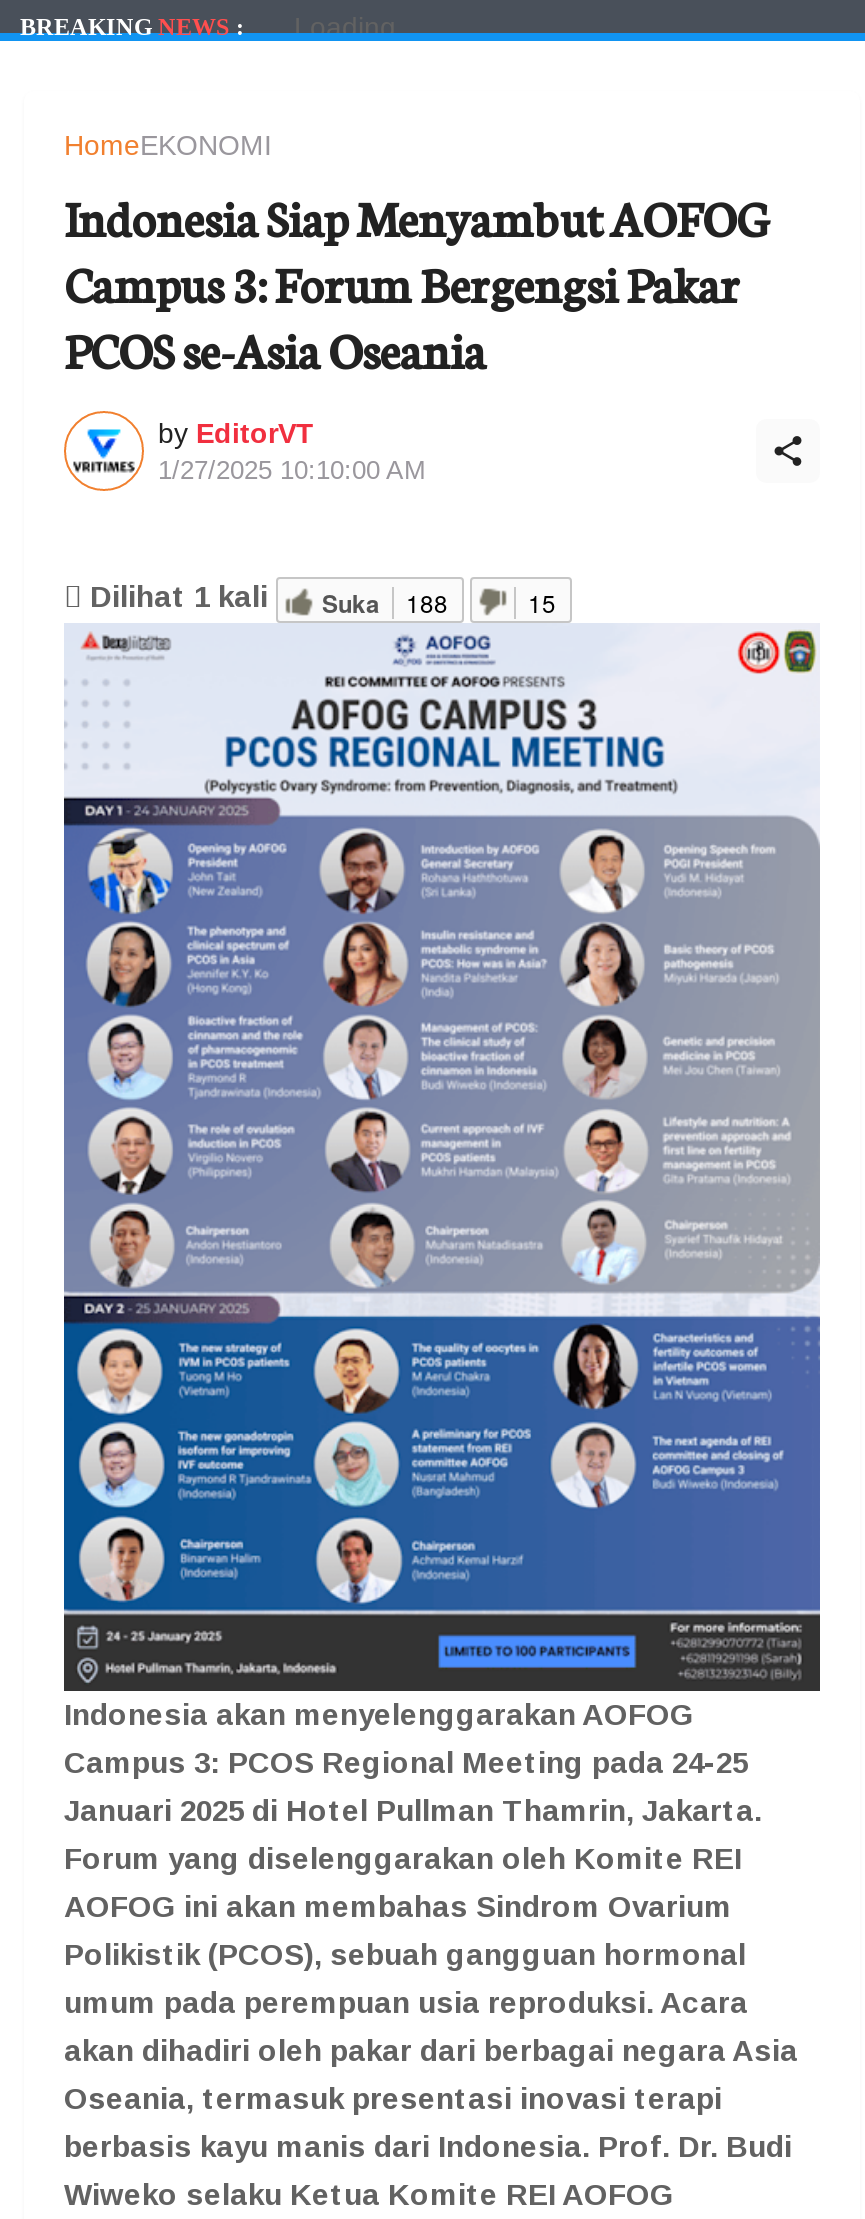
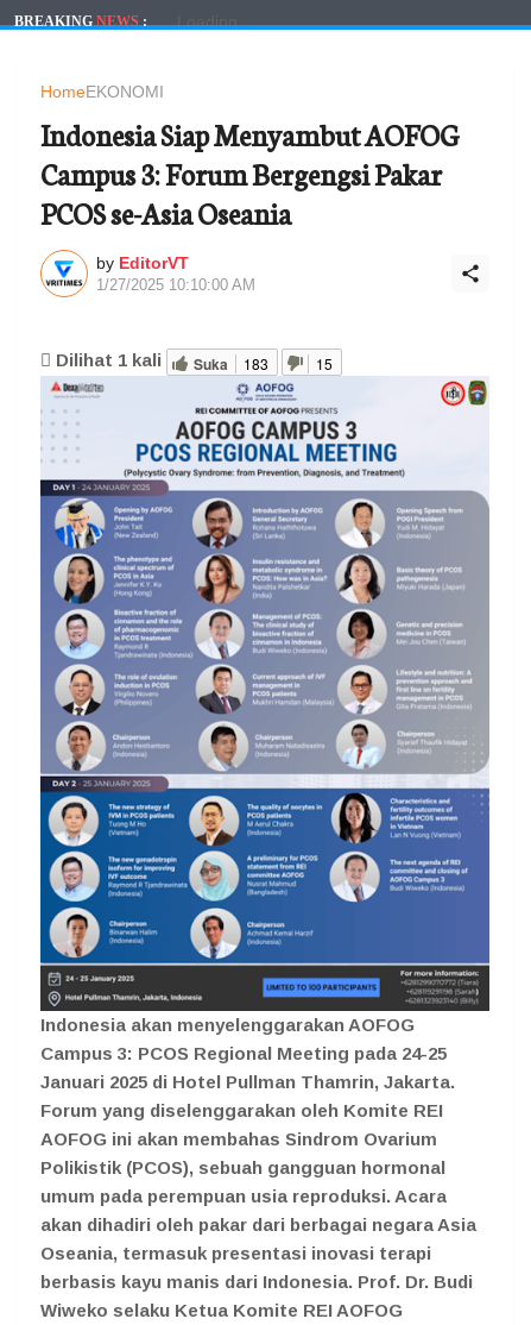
- Dilihat 1 kali Suka 188
+ Dilihat 1 kali Suka 183
